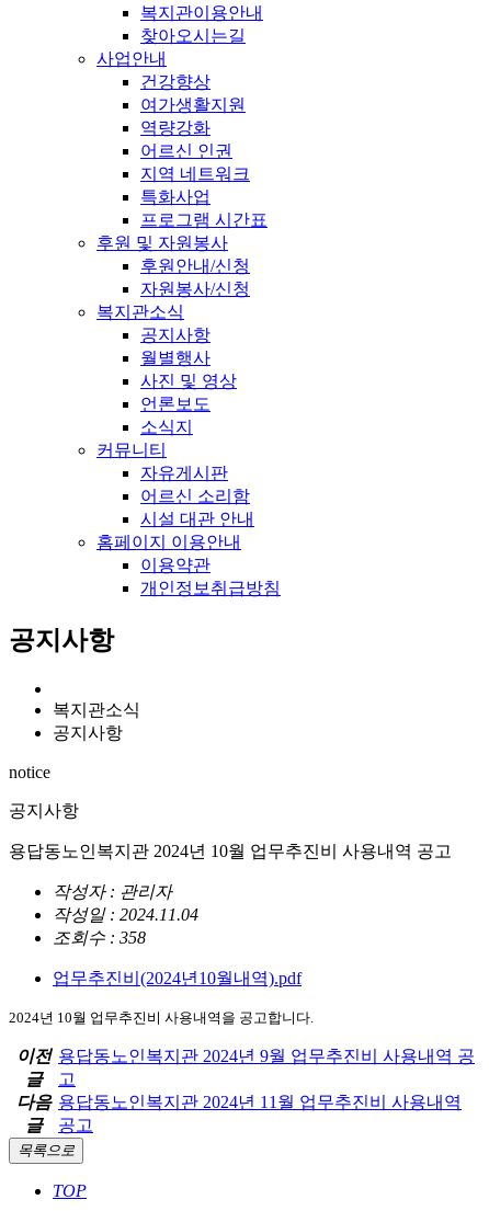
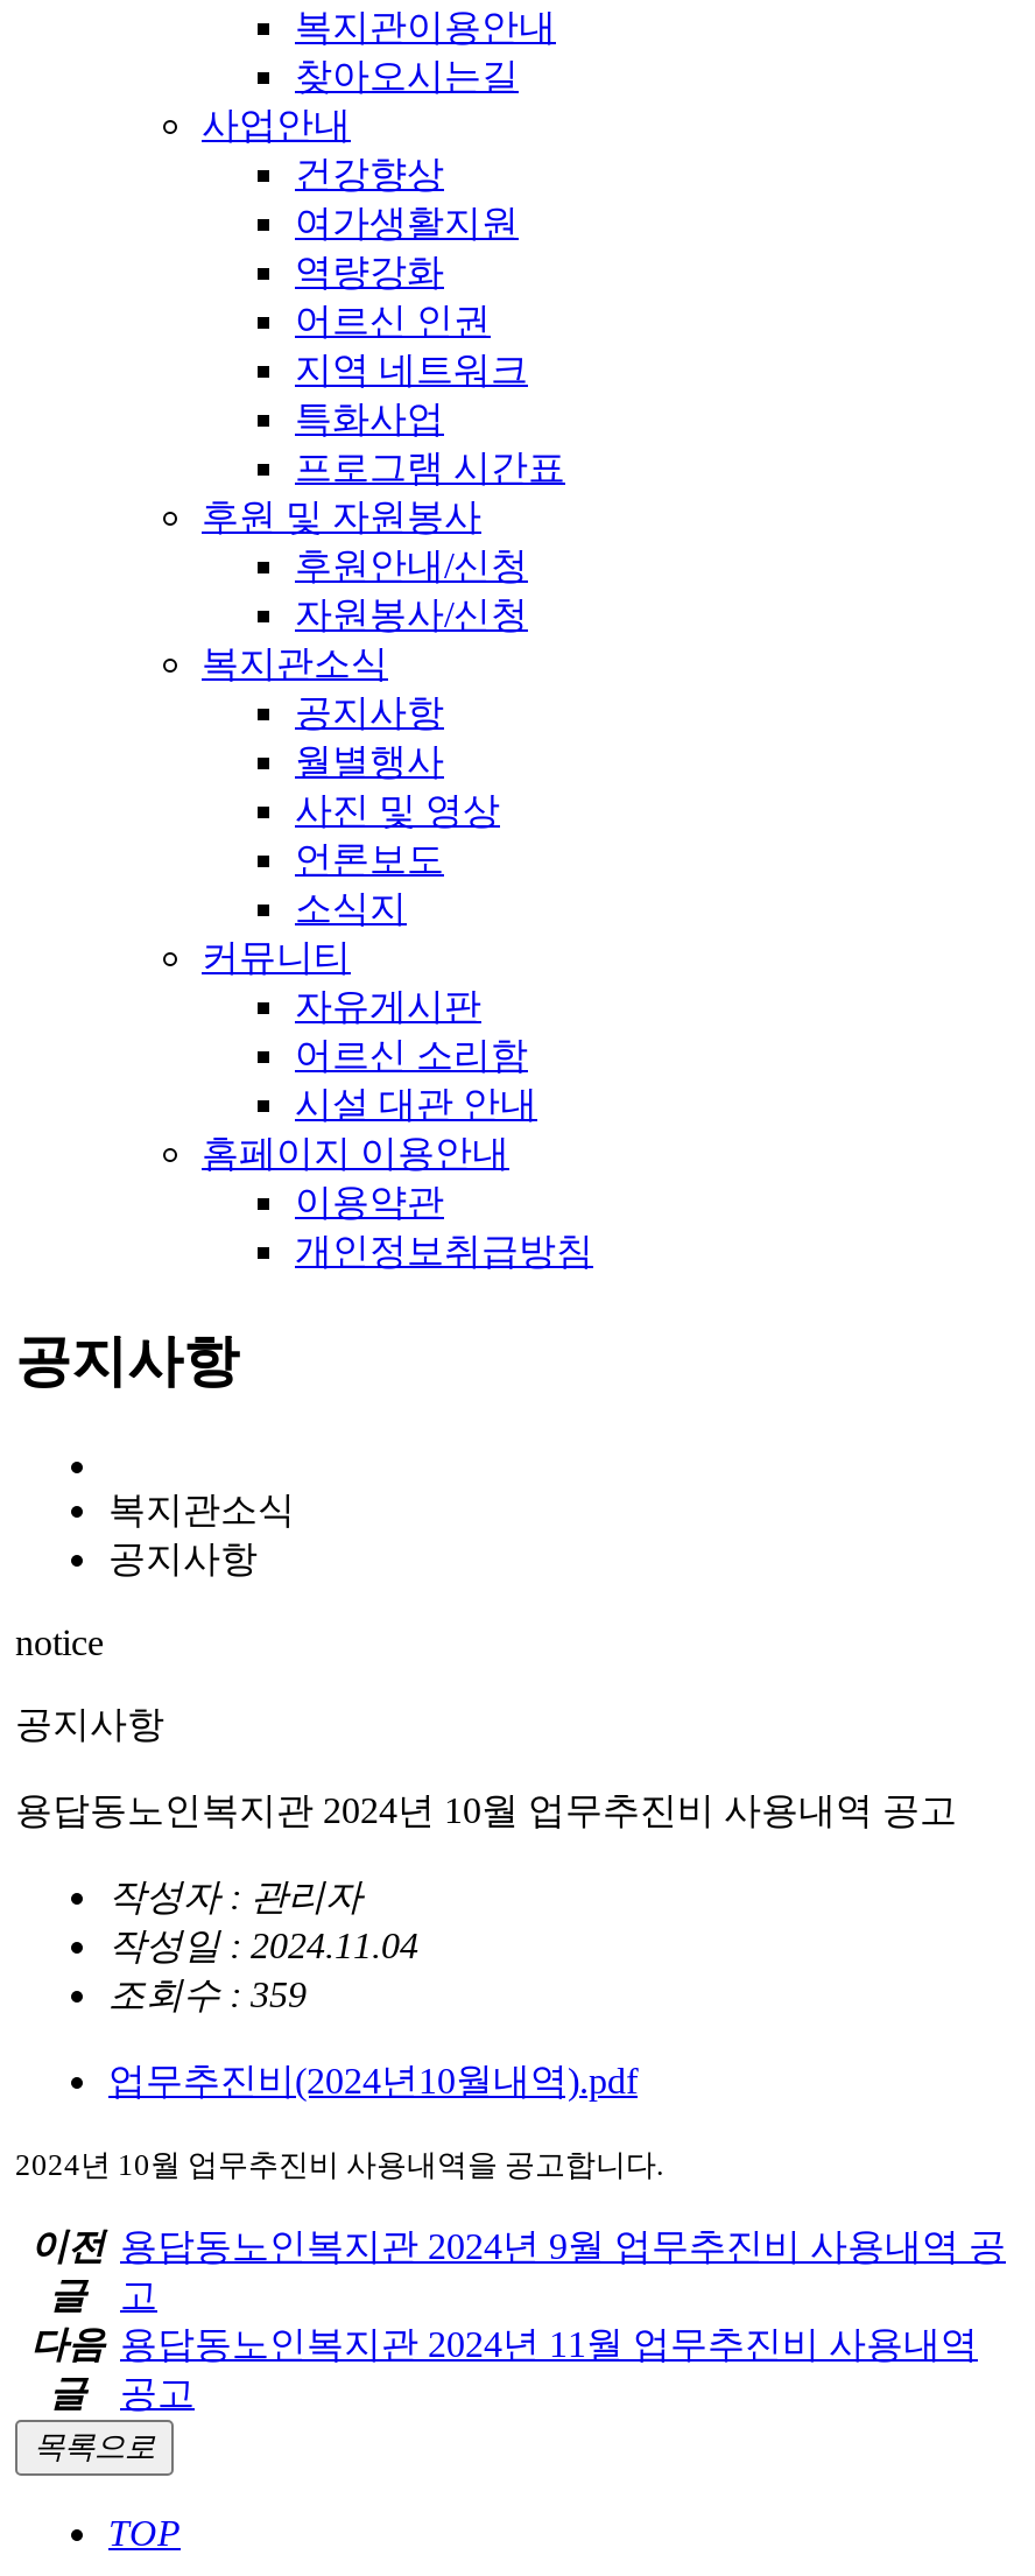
- 조회수 : 358
+ 조회수 : 359
